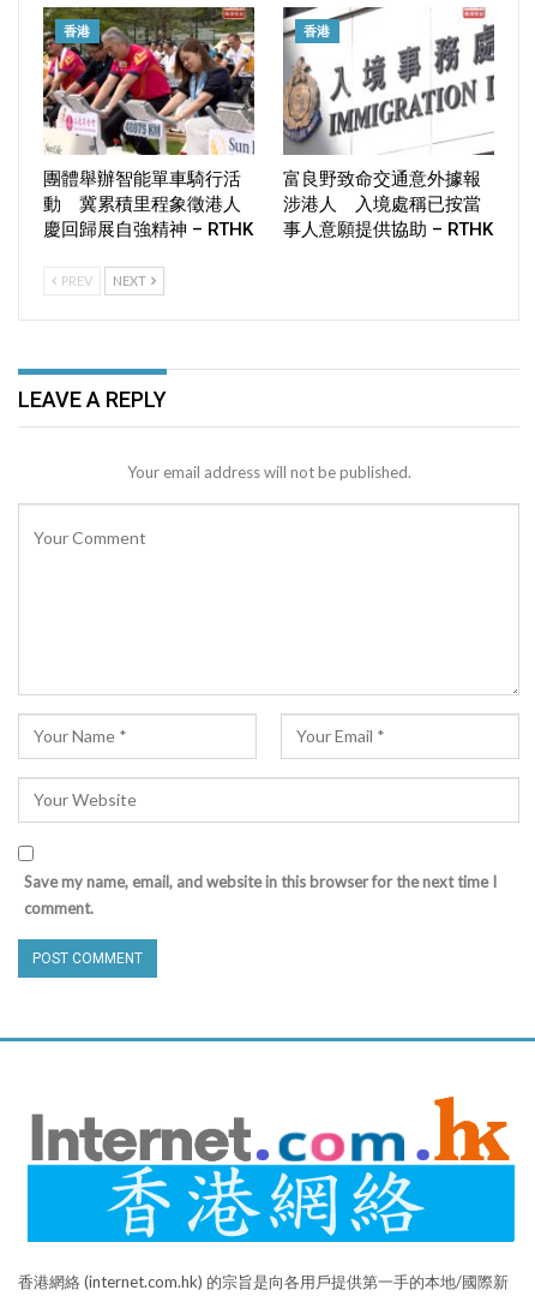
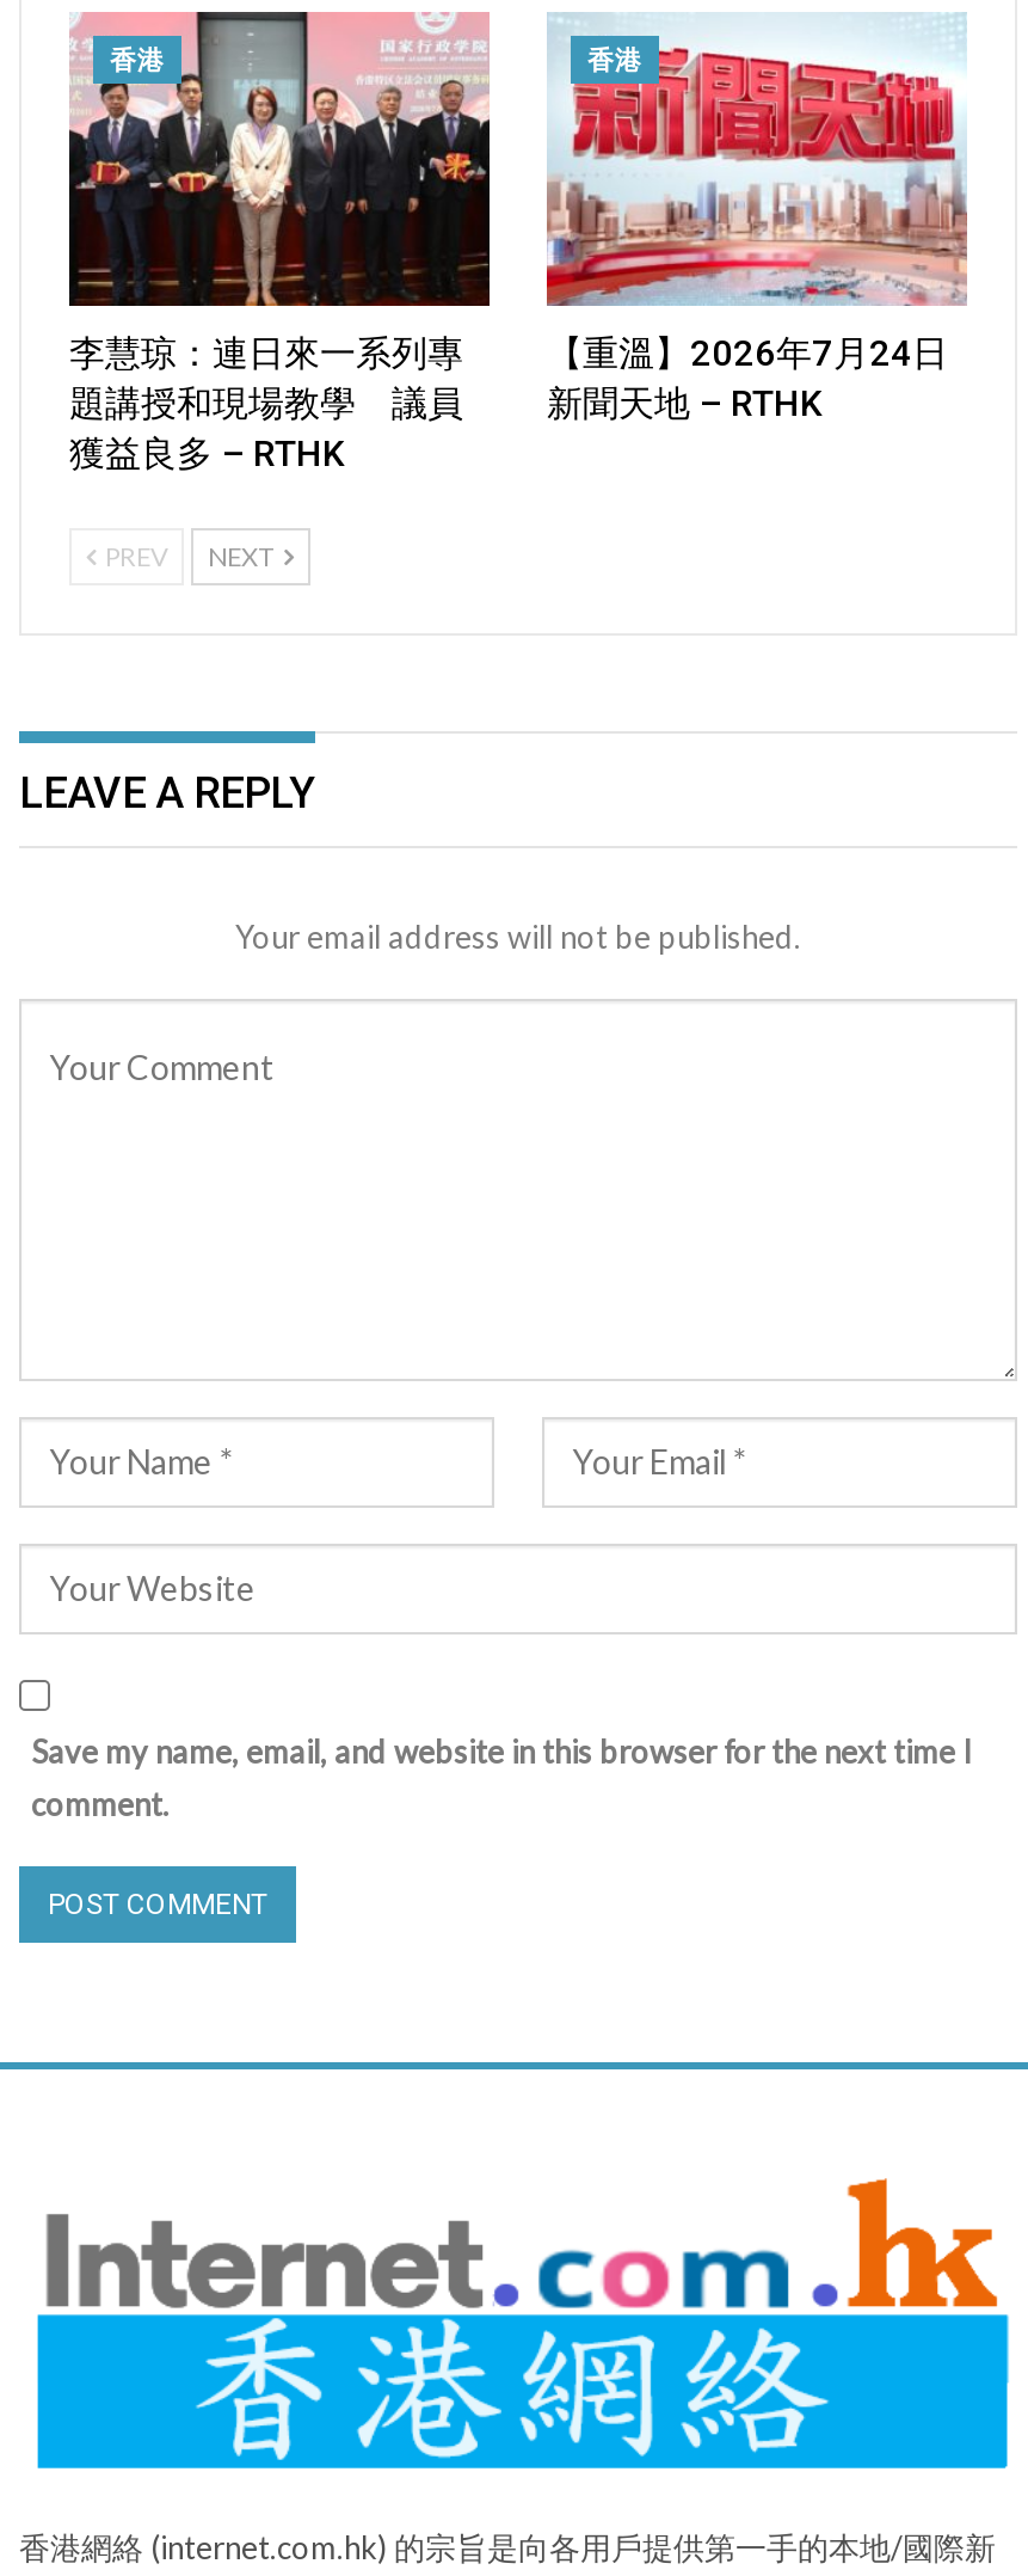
- [image]
- 團體舉辦智能單車騎行活
- 動 冀累積里程象徵港人
- 慶回歸展自強精神 – RTHK
+ [image]
+ 李慧琼：連日來一系列專
+ 題講授和現場教學 議員
+ 獲益良多 – RTHK

- [image]
- 富良野致命交通意外據報
- 涉港人 入境處稱已按當
- 事人意願提供協助 – RTHK
+ [image]
+ 【重溫】2026年7月24日
+ 新聞天地 – RTHK
